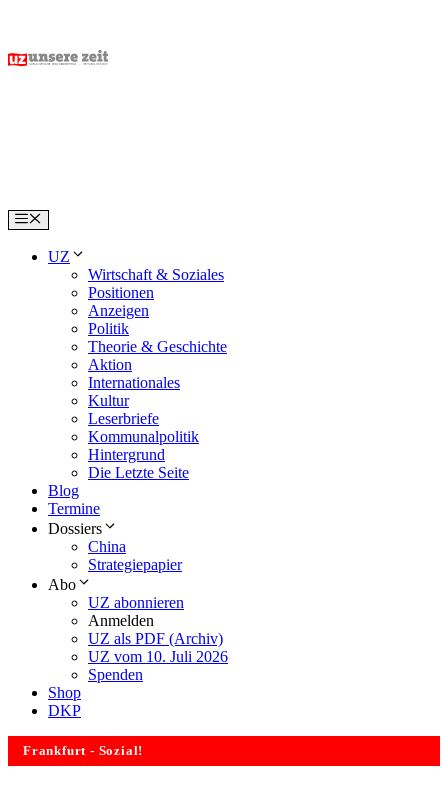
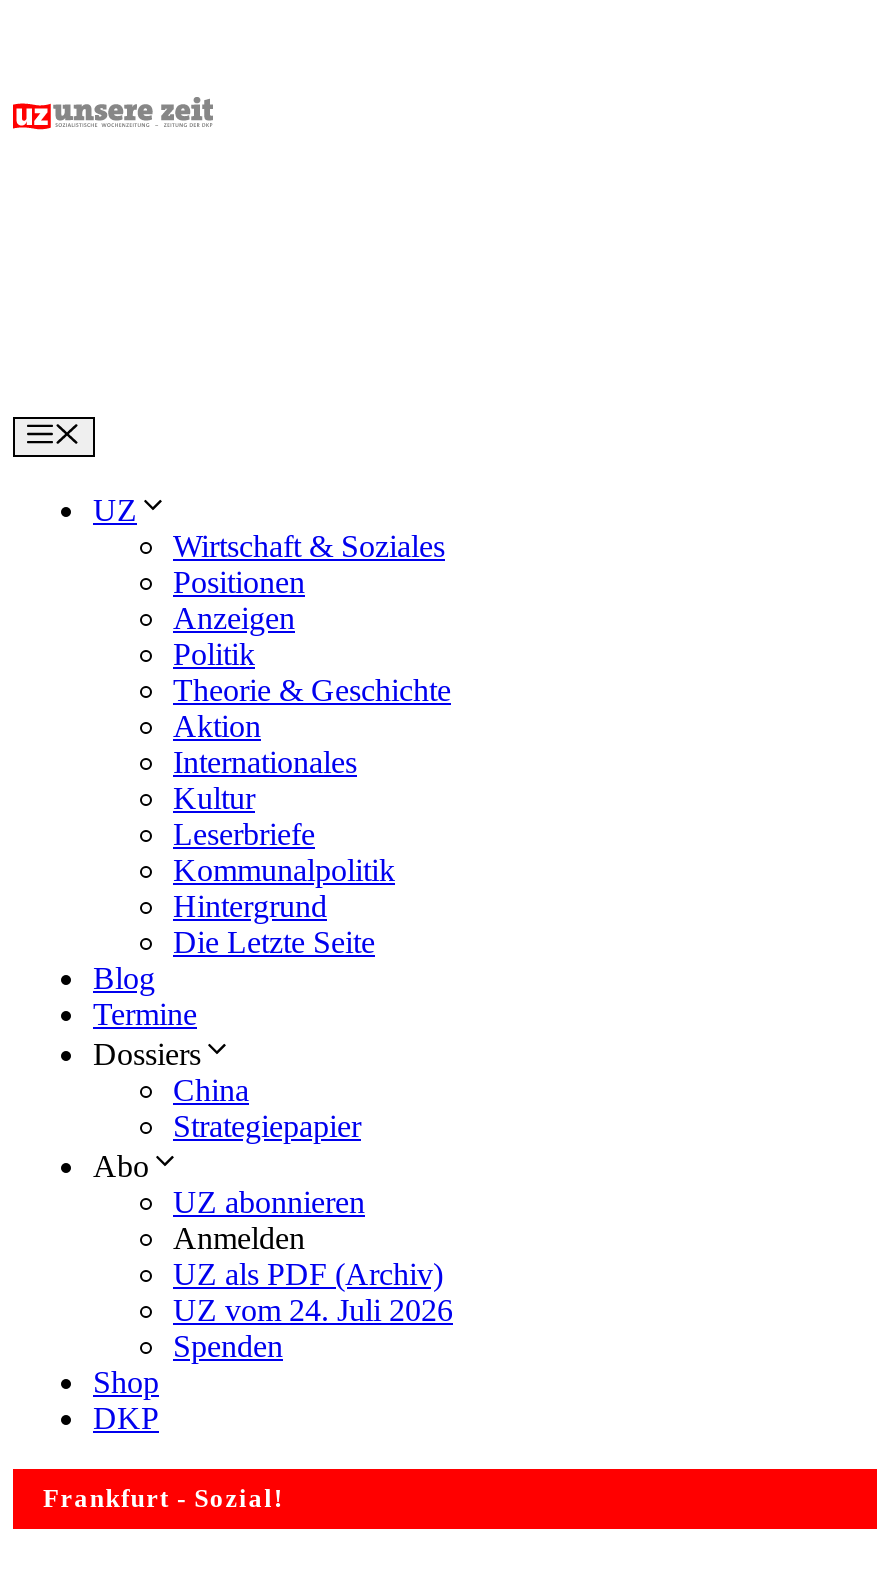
- UZ vom 10. Juli 2026
+ UZ vom 24. Juli 2026
